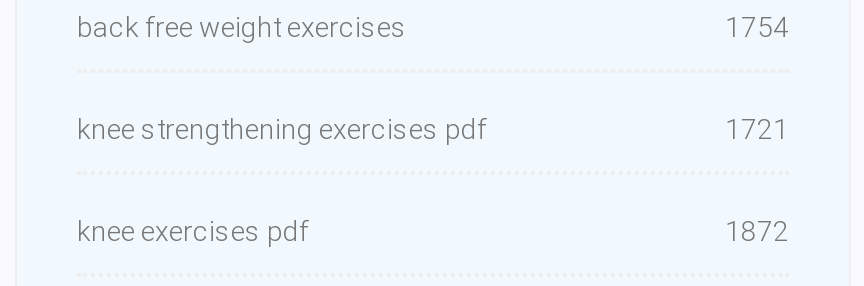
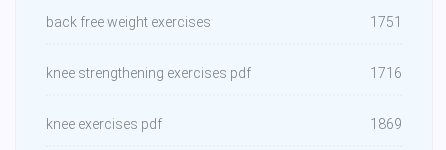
- 1754
+ 1751

- 1721
+ 1716

- 1872
+ 1869
